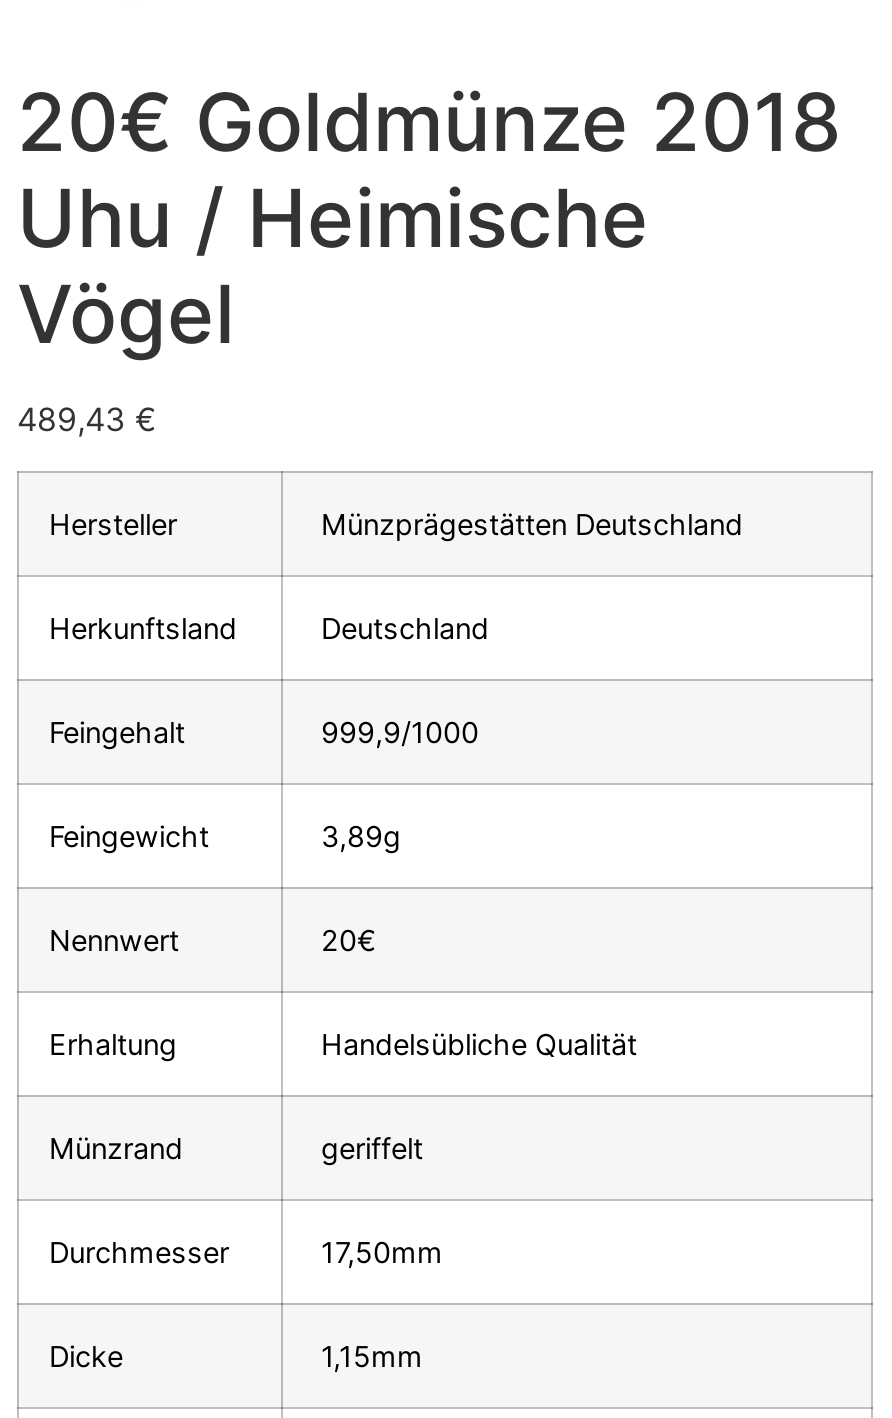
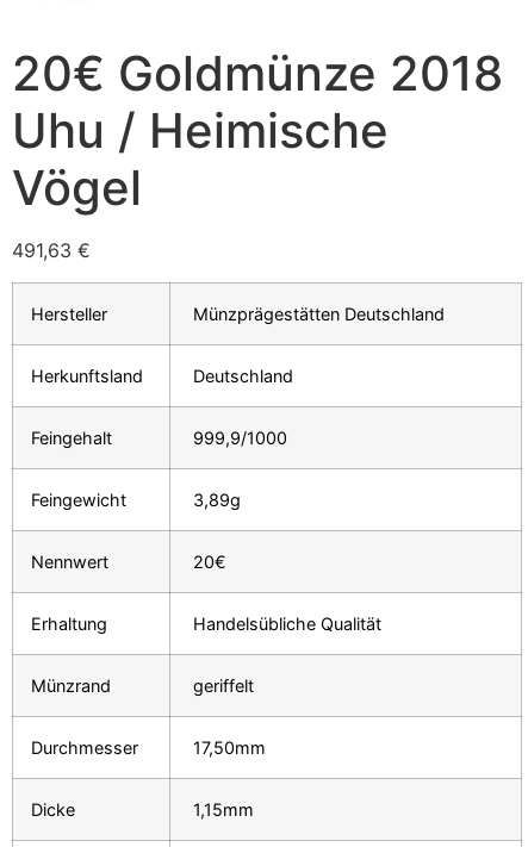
- 489,43 €
+ 491,63 €
